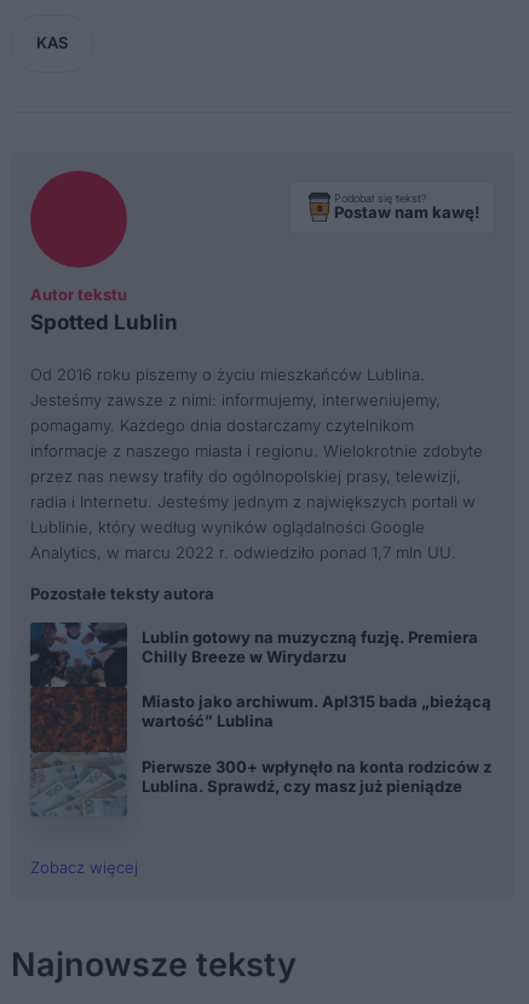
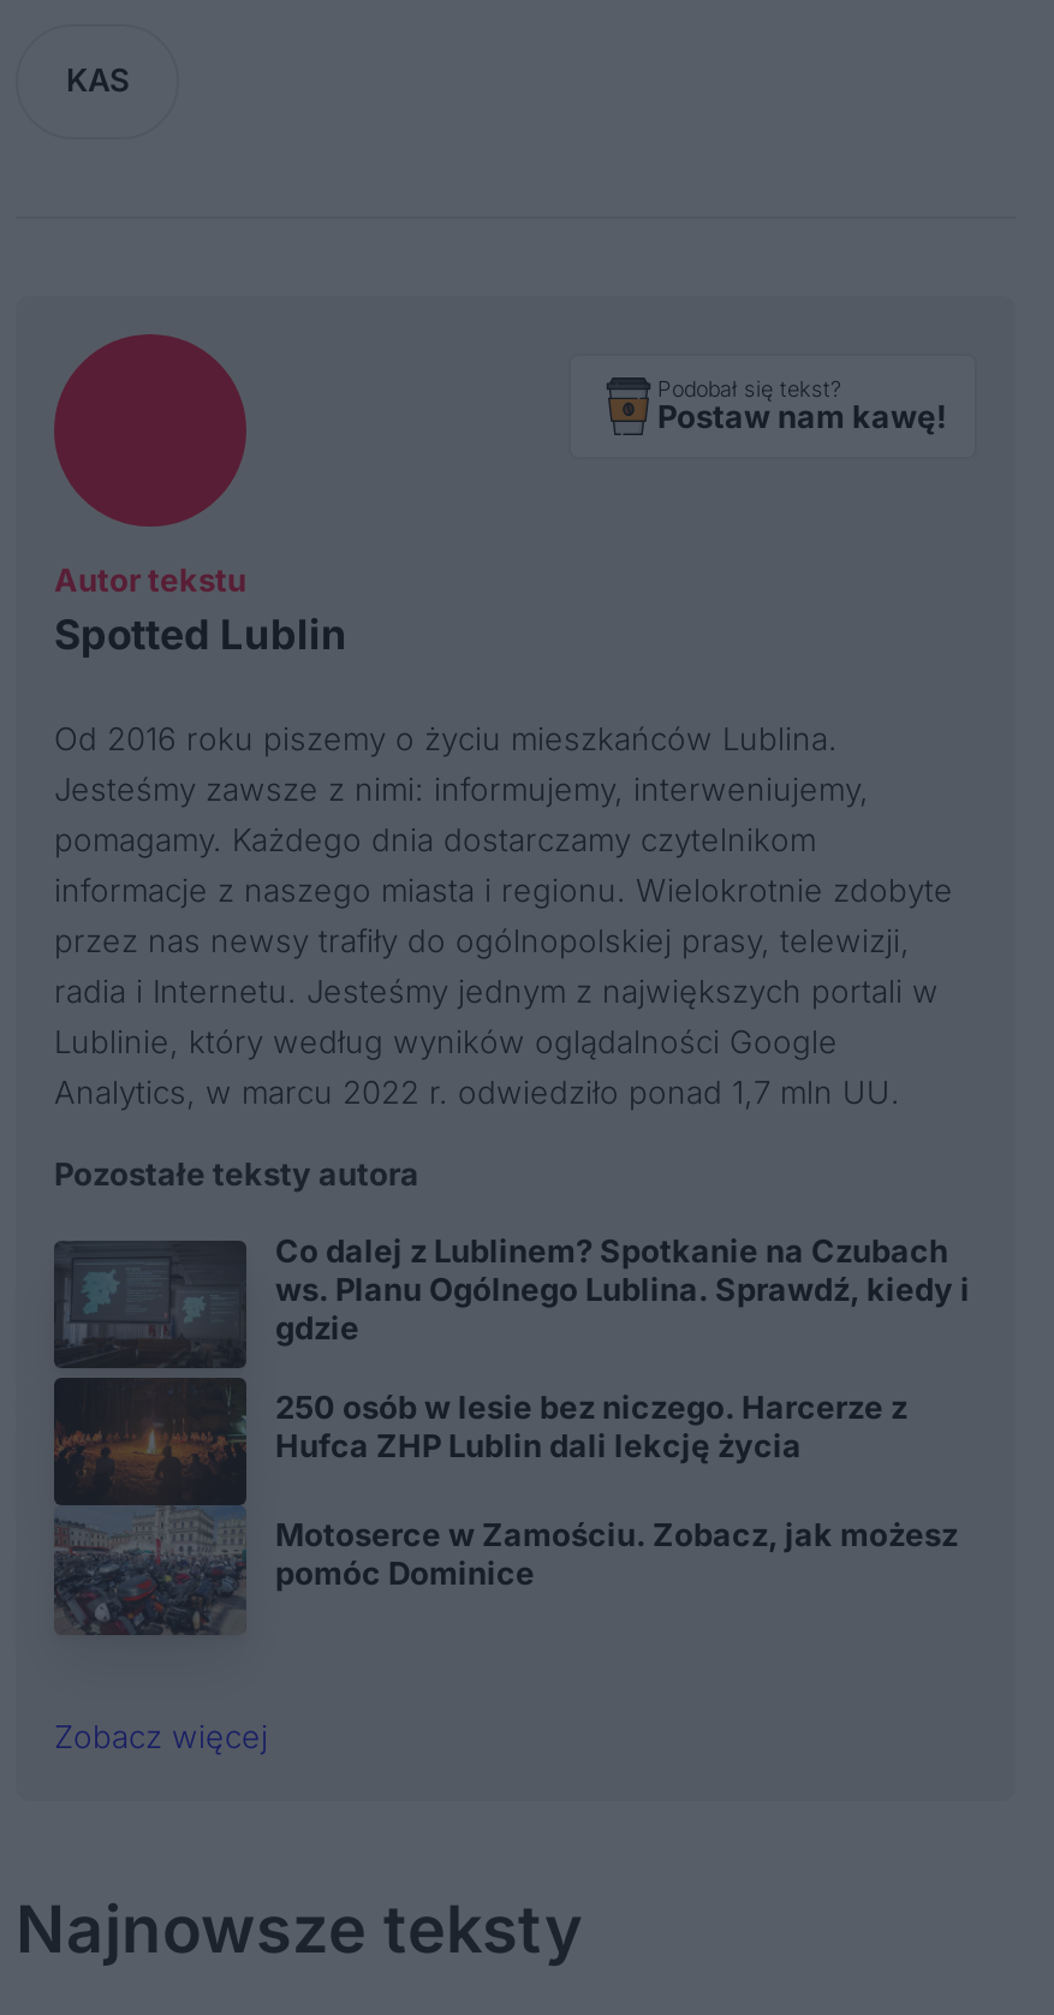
- [image]
- Lublin gotowy na muzyczną fuzję. Premiera
- Chilly Breeze w Wirydarzu
+ [image]
+ Co dalej z Lublinem? Spotkanie na Czubach
+ ws. Planu Ogólnego Lublina. Sprawdź, kiedy i
+ gdzie

- Miasto jako archiwum. Apl315 bada „bieżącą
- wartość” Lublina
+ 250 osób w lesie bez niczego. Harcerze z
+ Hufca ZHP Lublin dali lekcję życia

- Pierwsze 300+ wpłynęło na konta rodziców z
- Lublina. Sprawdź, czy masz już pieniądze
+ Motoserce w Zamościu. Zobacz, jak możesz
+ pomóc Dominice
